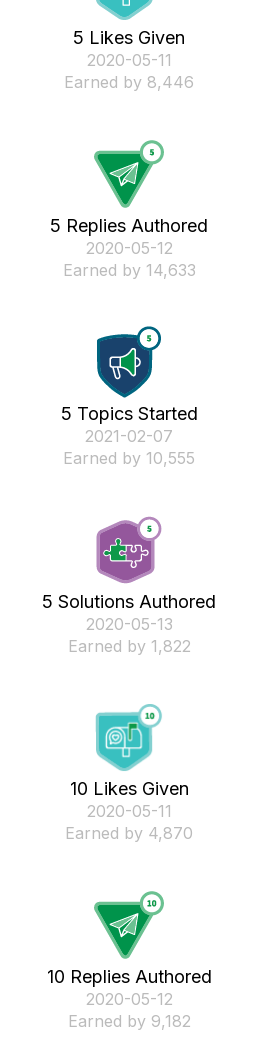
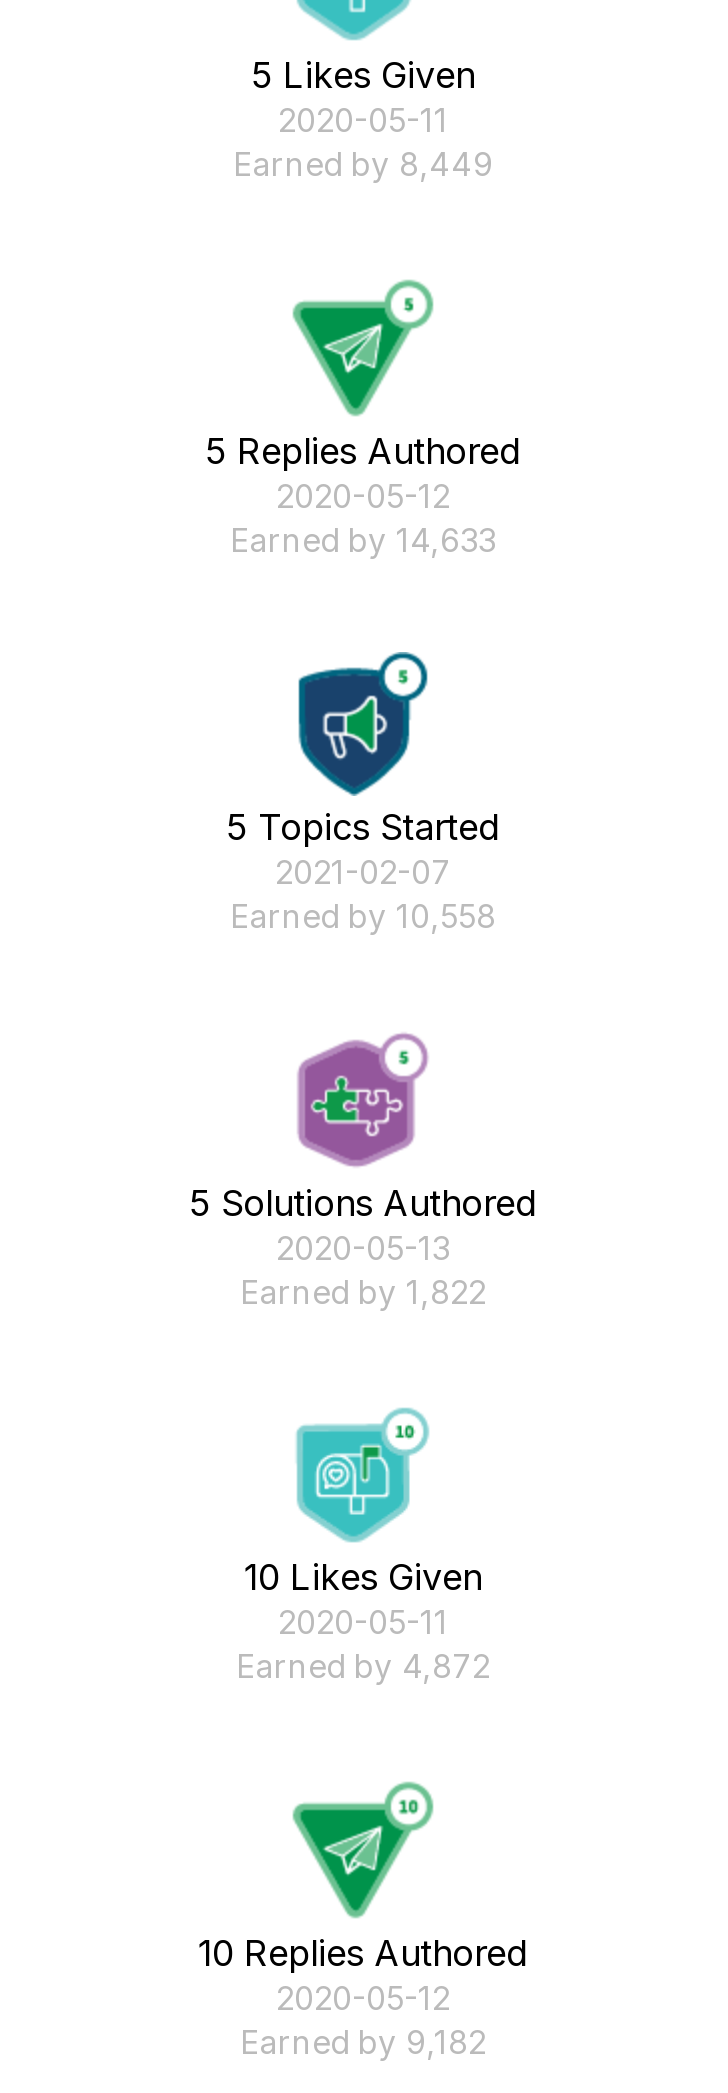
- Earned by 8,446
+ Earned by 8,449

- Earned by 10,555
+ Earned by 10,558

- Earned by 4,870
+ Earned by 4,872
